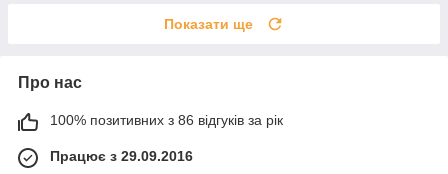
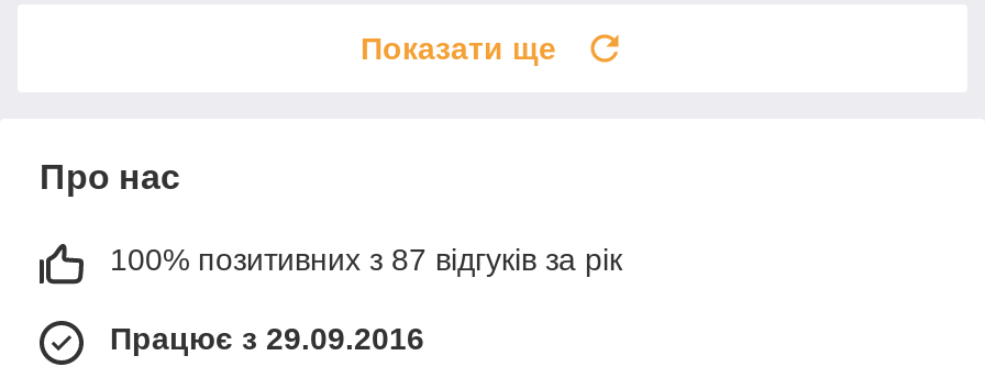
- 100% позитивних з 86 відгуків за рік
+ 100% позитивних з 87 відгуків за рік
